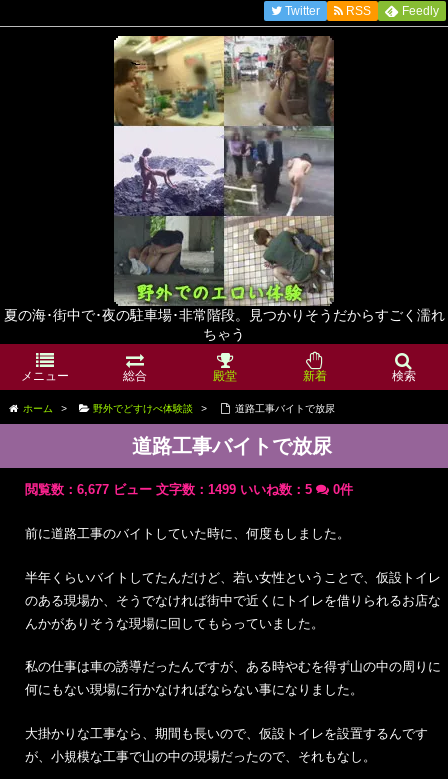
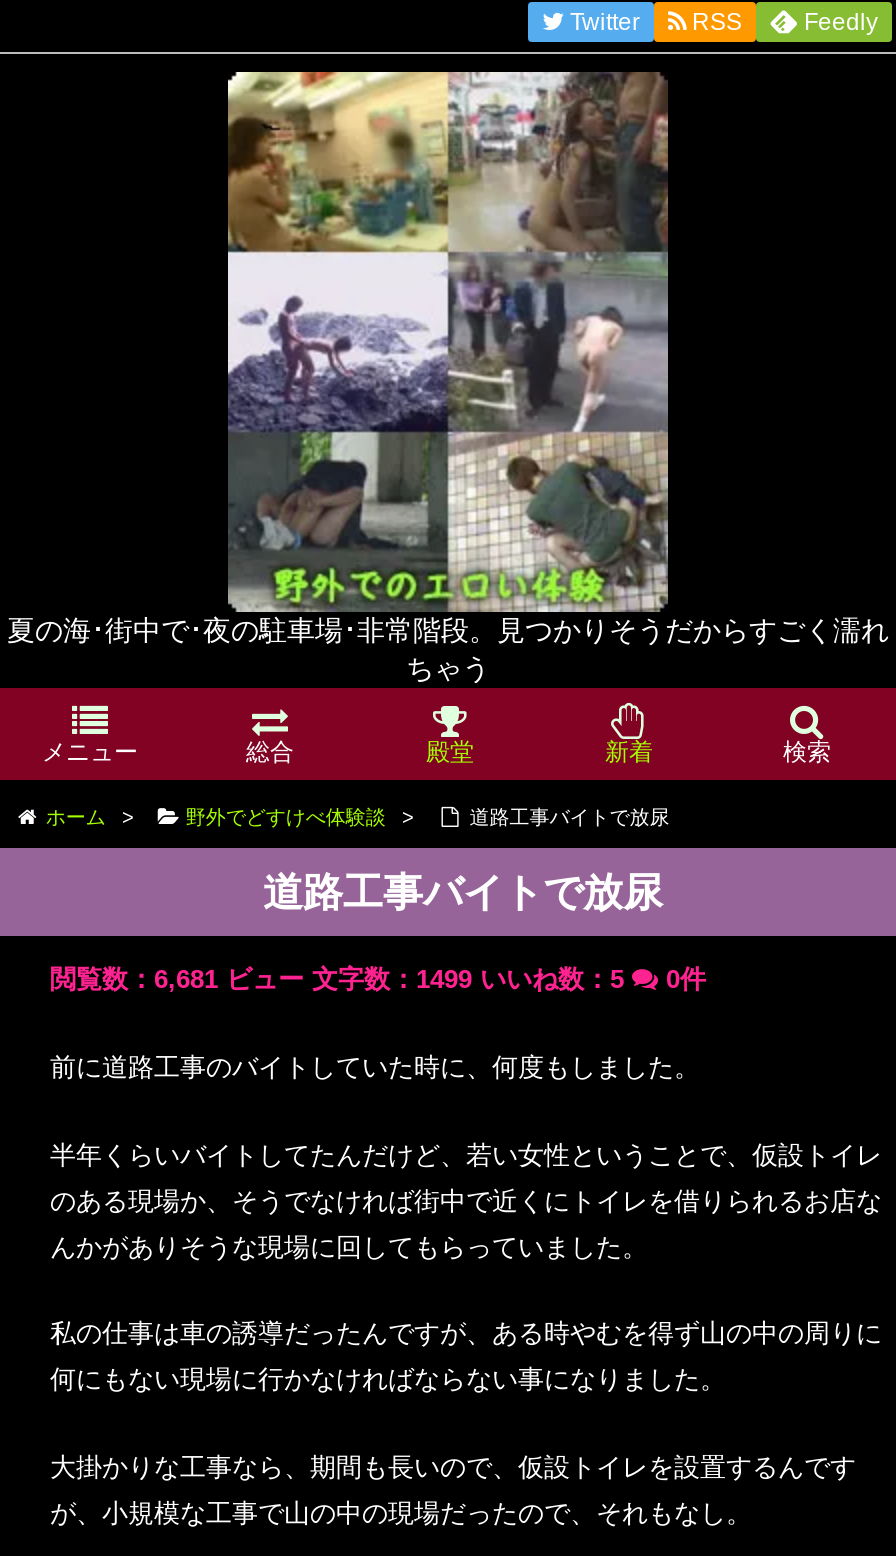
- 閲覧数：6,677 ビュー 文字数：1499 いいね数：5
+ 閲覧数：6,681 ビュー 文字数：1499 いいね数：5
